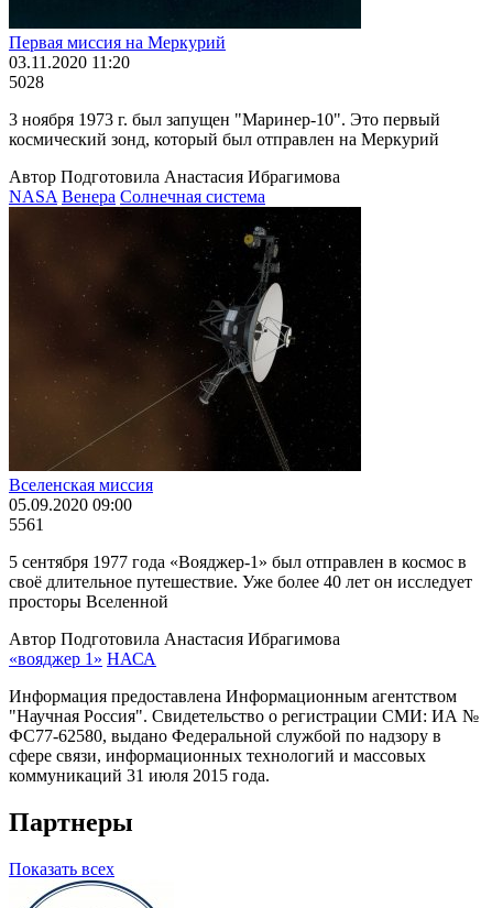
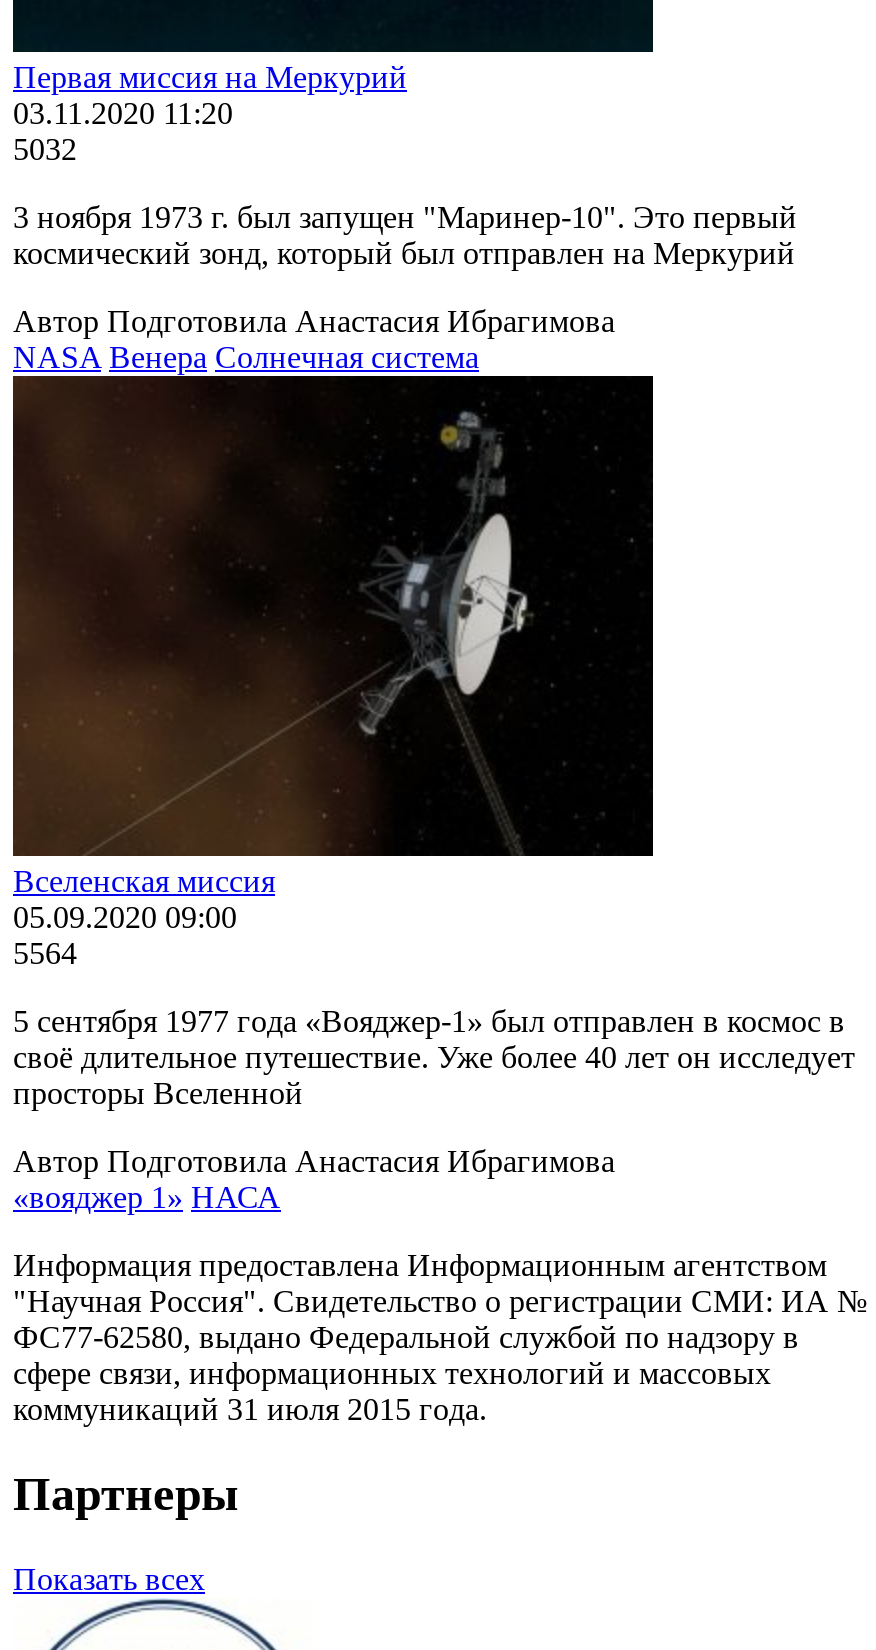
- 5028
+ 5032

- 5561
+ 5564
